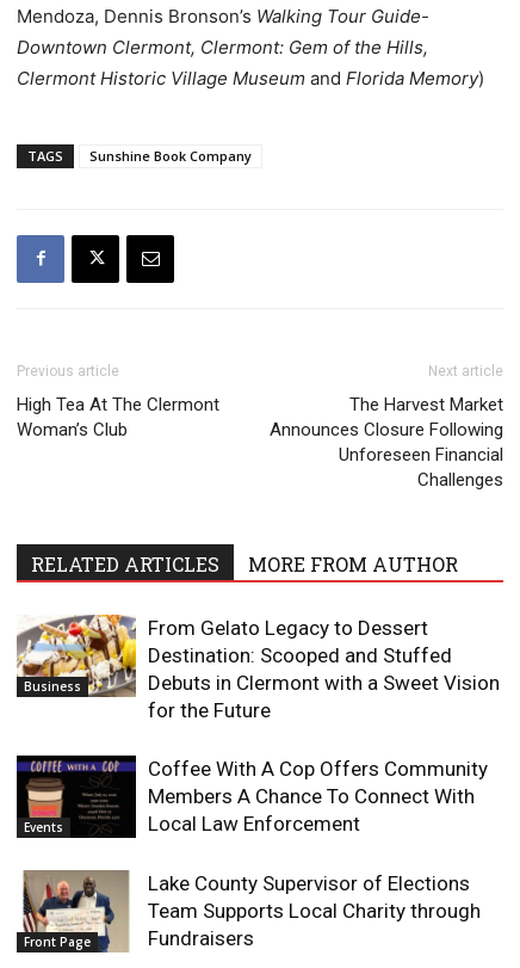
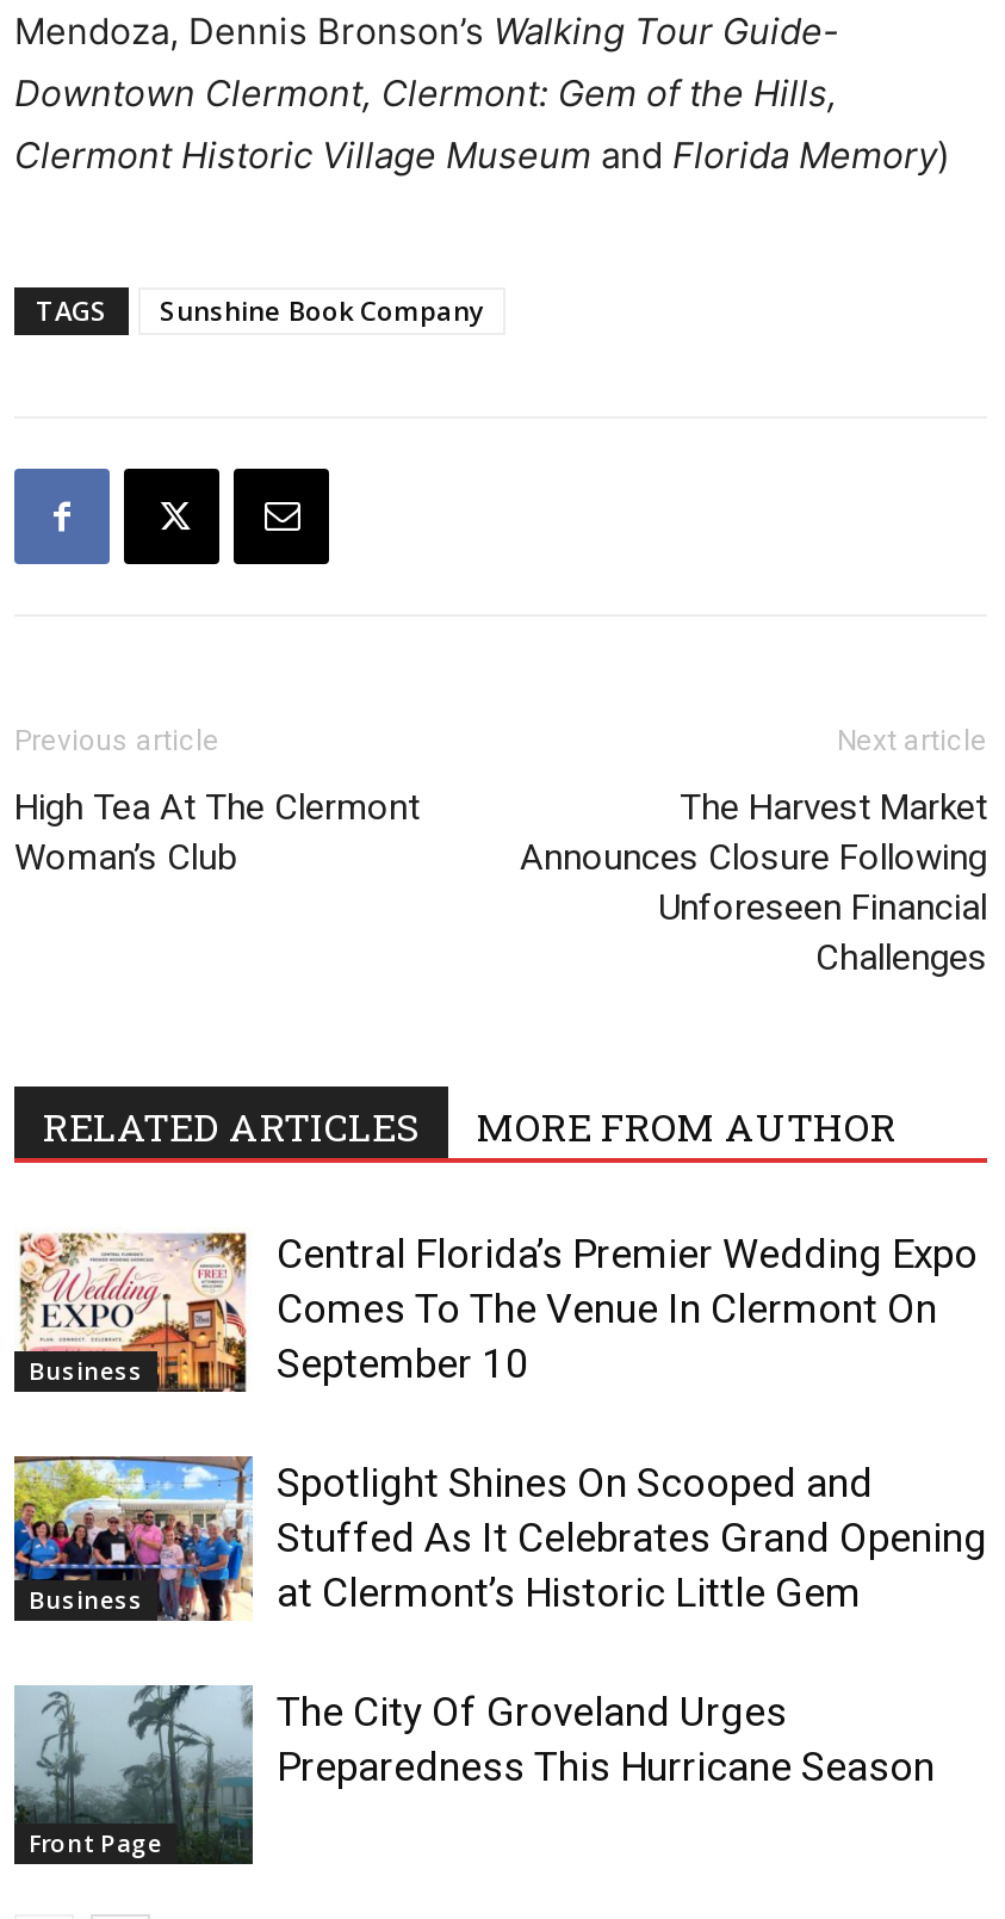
- [image]
- From Gelato Legacy to Dessert
- Destination: Scooped and Stuffed
- Debuts in Clermont with a Sweet Vision
- for the Future
+ [image]
+ Central Florida’s Premier Wedding Expo
+ Comes To The Venue In Clermont On
+ September 10

- [image]
- Events
+ [image]
+ Business

- Coffee With A Cop Offers Community
- Members A Chance To Connect With
- Local Law Enforcement
+ Spotlight Shines On Scooped and
+ Stuffed As It Celebrates Grand Opening
+ at Clermont’s Historic Little Gem

- [image]
- Lake County Supervisor of Elections
- Team Supports Local Charity through
- Fundraisers
+ [image]
+ The City Of Groveland Urges
+ Preparedness This Hurricane Season
